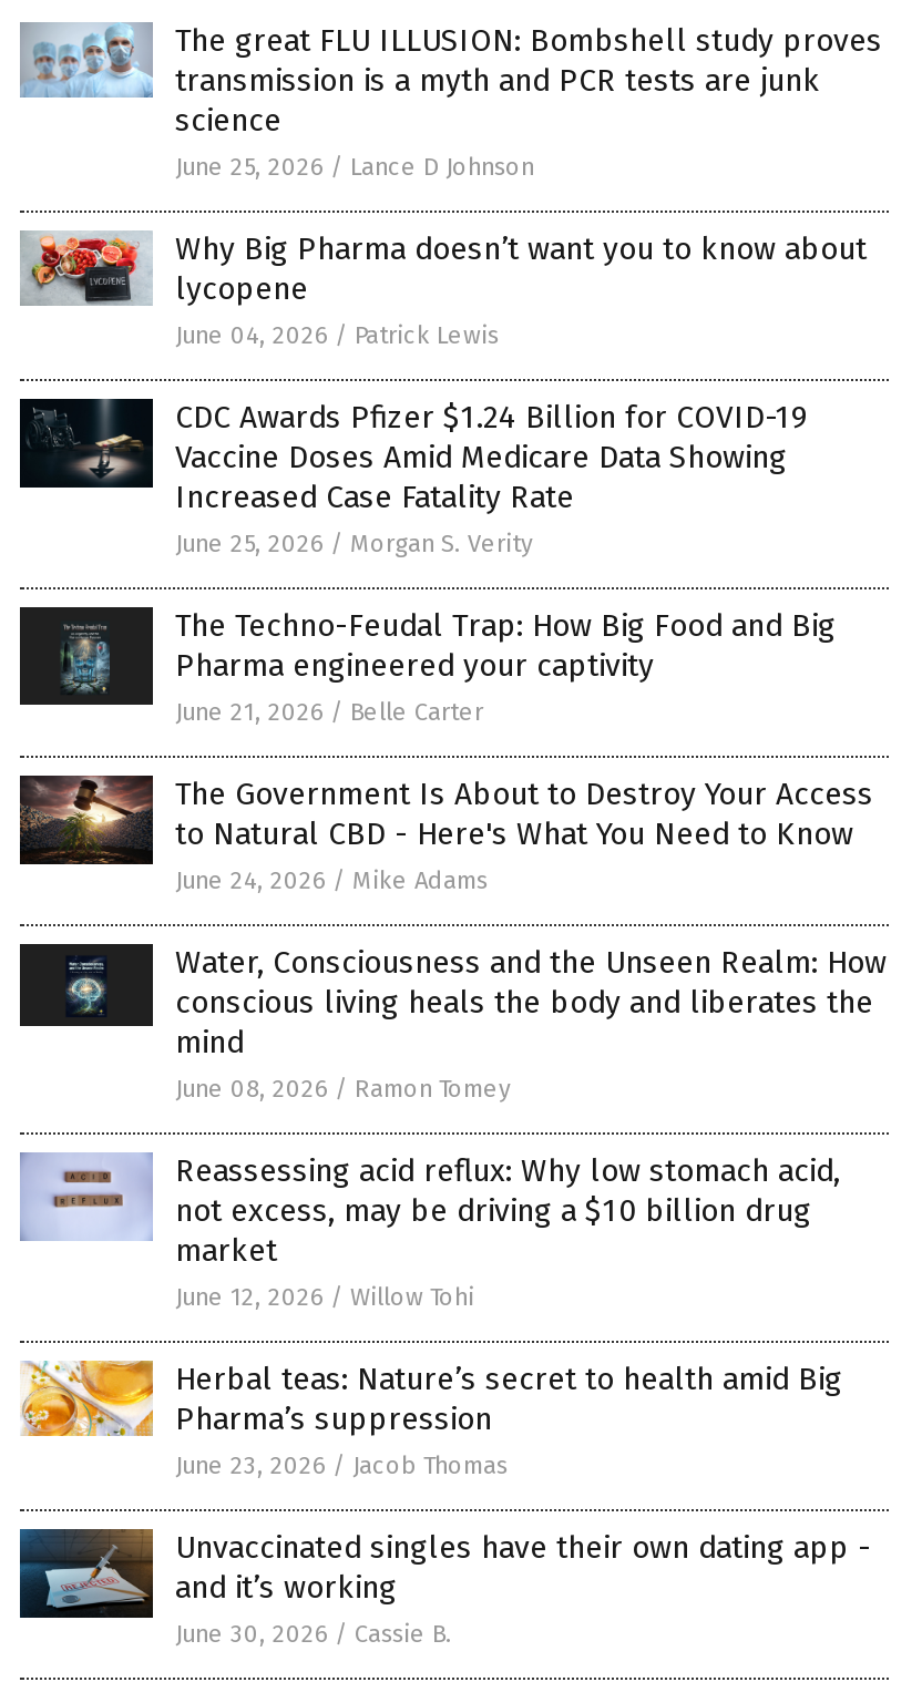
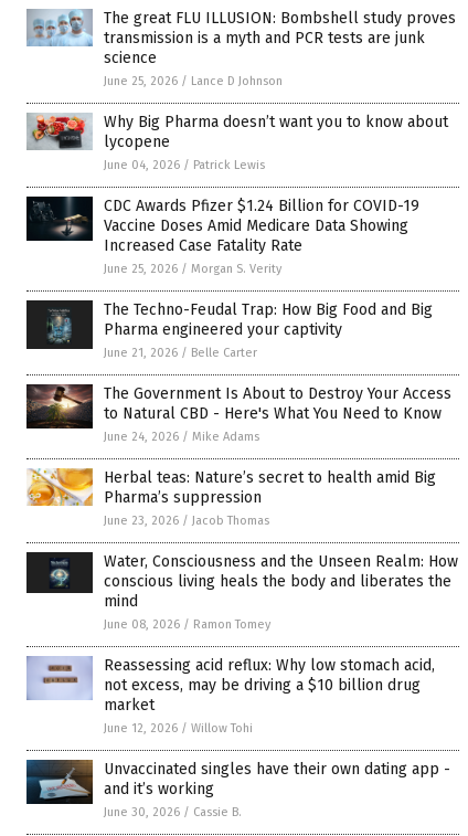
moved down: [image] | Water, Consciousness and the Unseen Realm: How | conscious living heals the body and liberates the | ... | market | June 12, 2026 / Willow Tohi

moved up: [image] | Herbal teas: Nature’s secret to health amid Big | Pharma’s suppression | June 23, 2026 / Jacob Thomas
